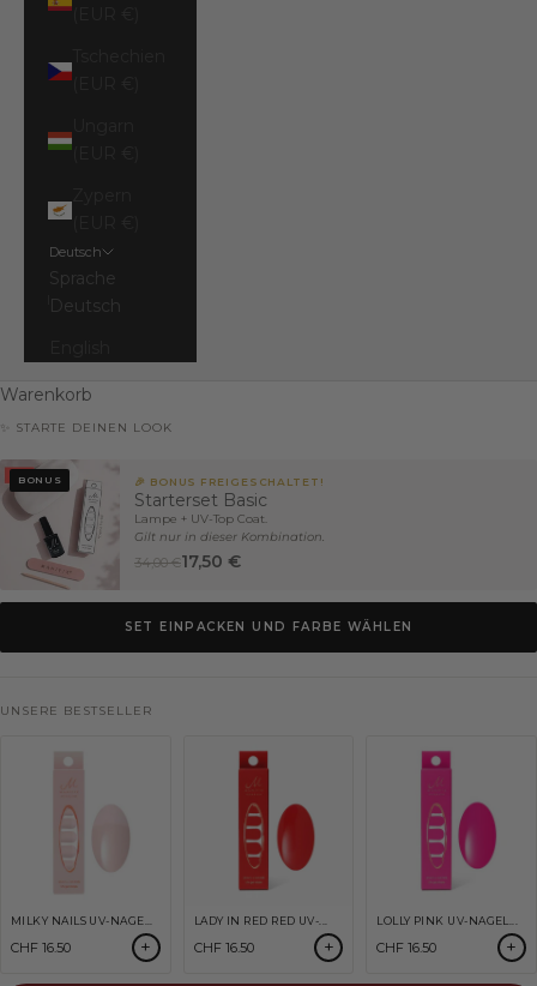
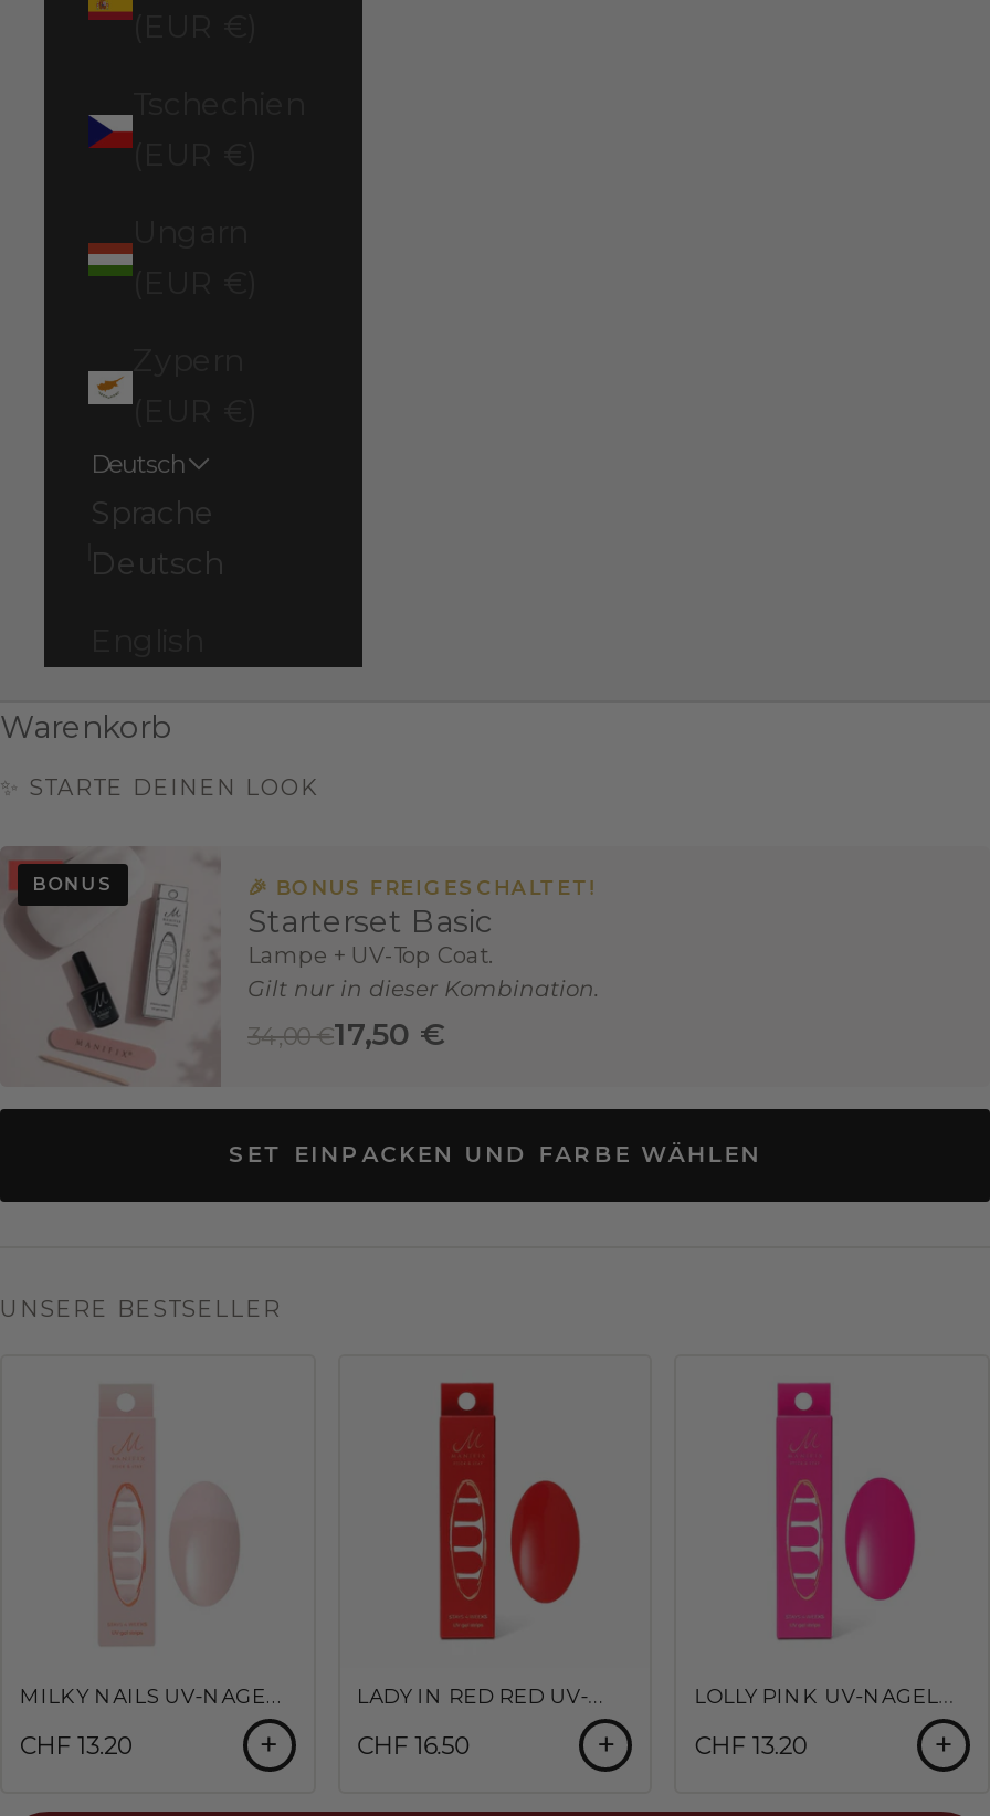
- CHF 16.50
+ CHF 13.20

- CHF 16.50
+ CHF 13.20
